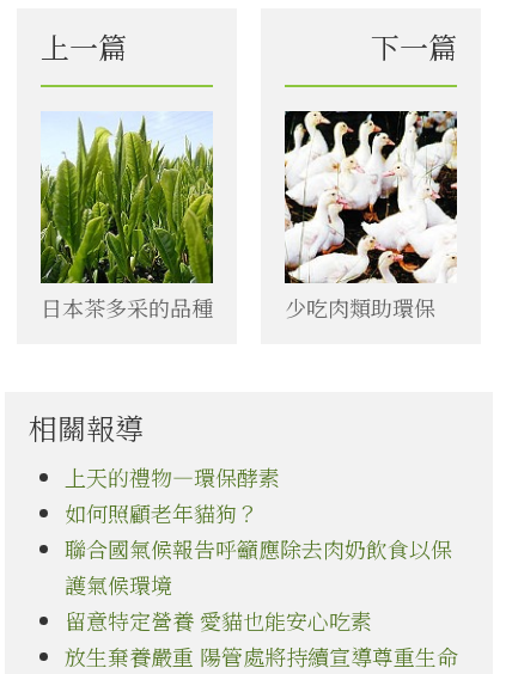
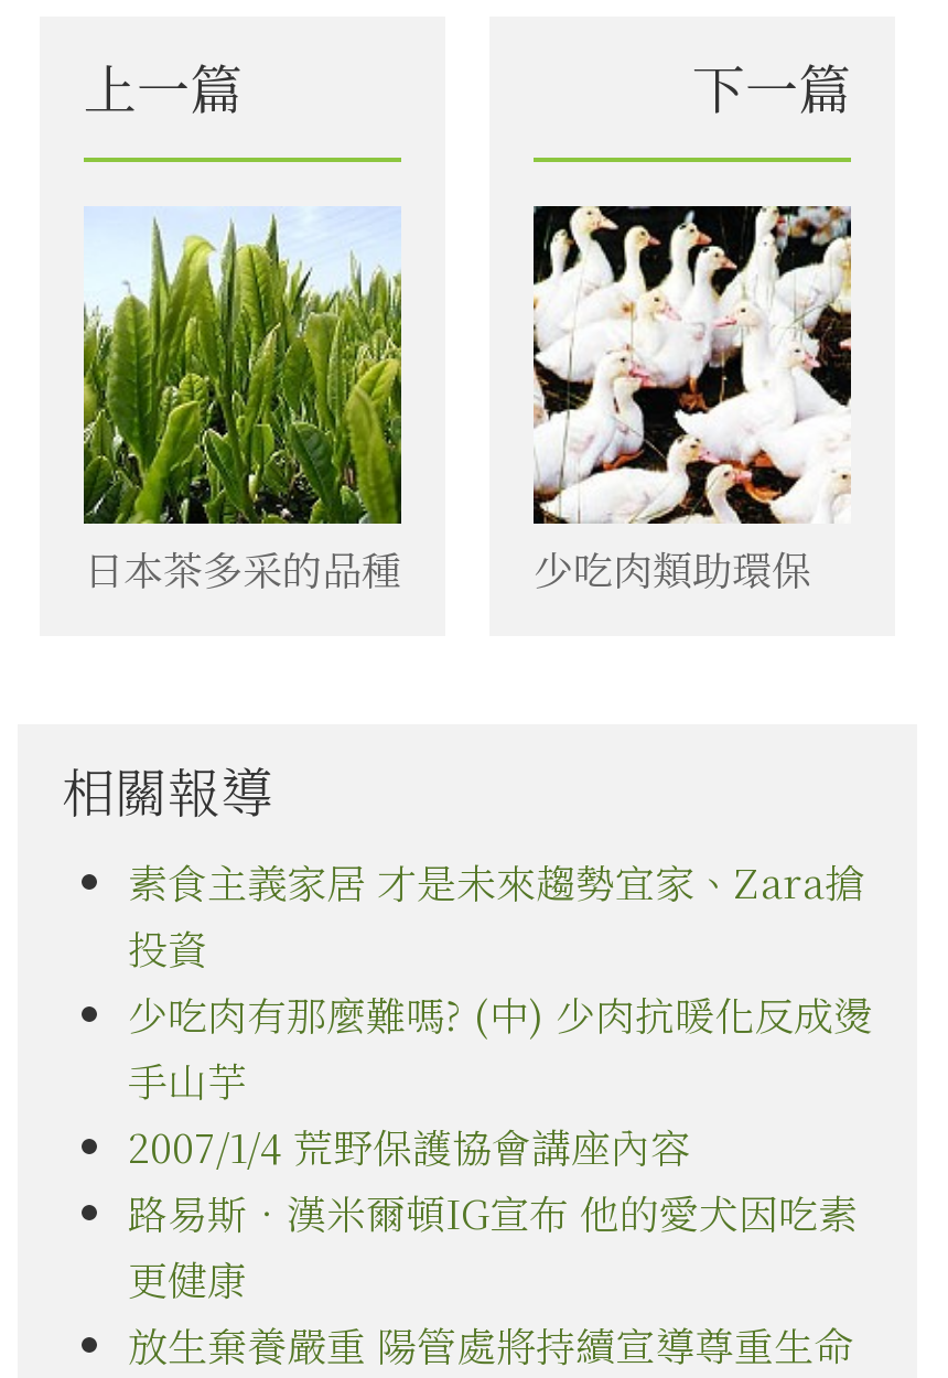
- 上天的禮物—環保酵素
- 如何照顧老年貓狗？
- 聯合國氣候報告呼籲應除去肉奶飲食以保
- 護氣候環境
- 留意特定營養 愛貓也能安心吃素
+ 素食主義家居 才是未來趨勢宜家、Zara搶
+ 投資
+ 少吃肉有那麼難嗎? (中) 少肉抗暖化反成燙
+ 手山芋
+ 2007/1/4 荒野保護協會講座內容
+ 路易斯‧漢米爾頓IG宣布 他的愛犬因吃素
+ 更健康
